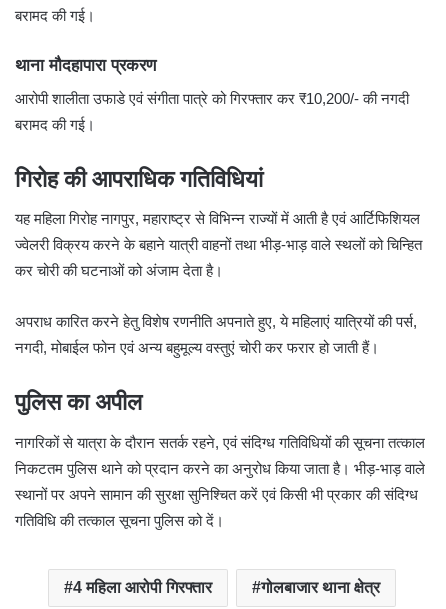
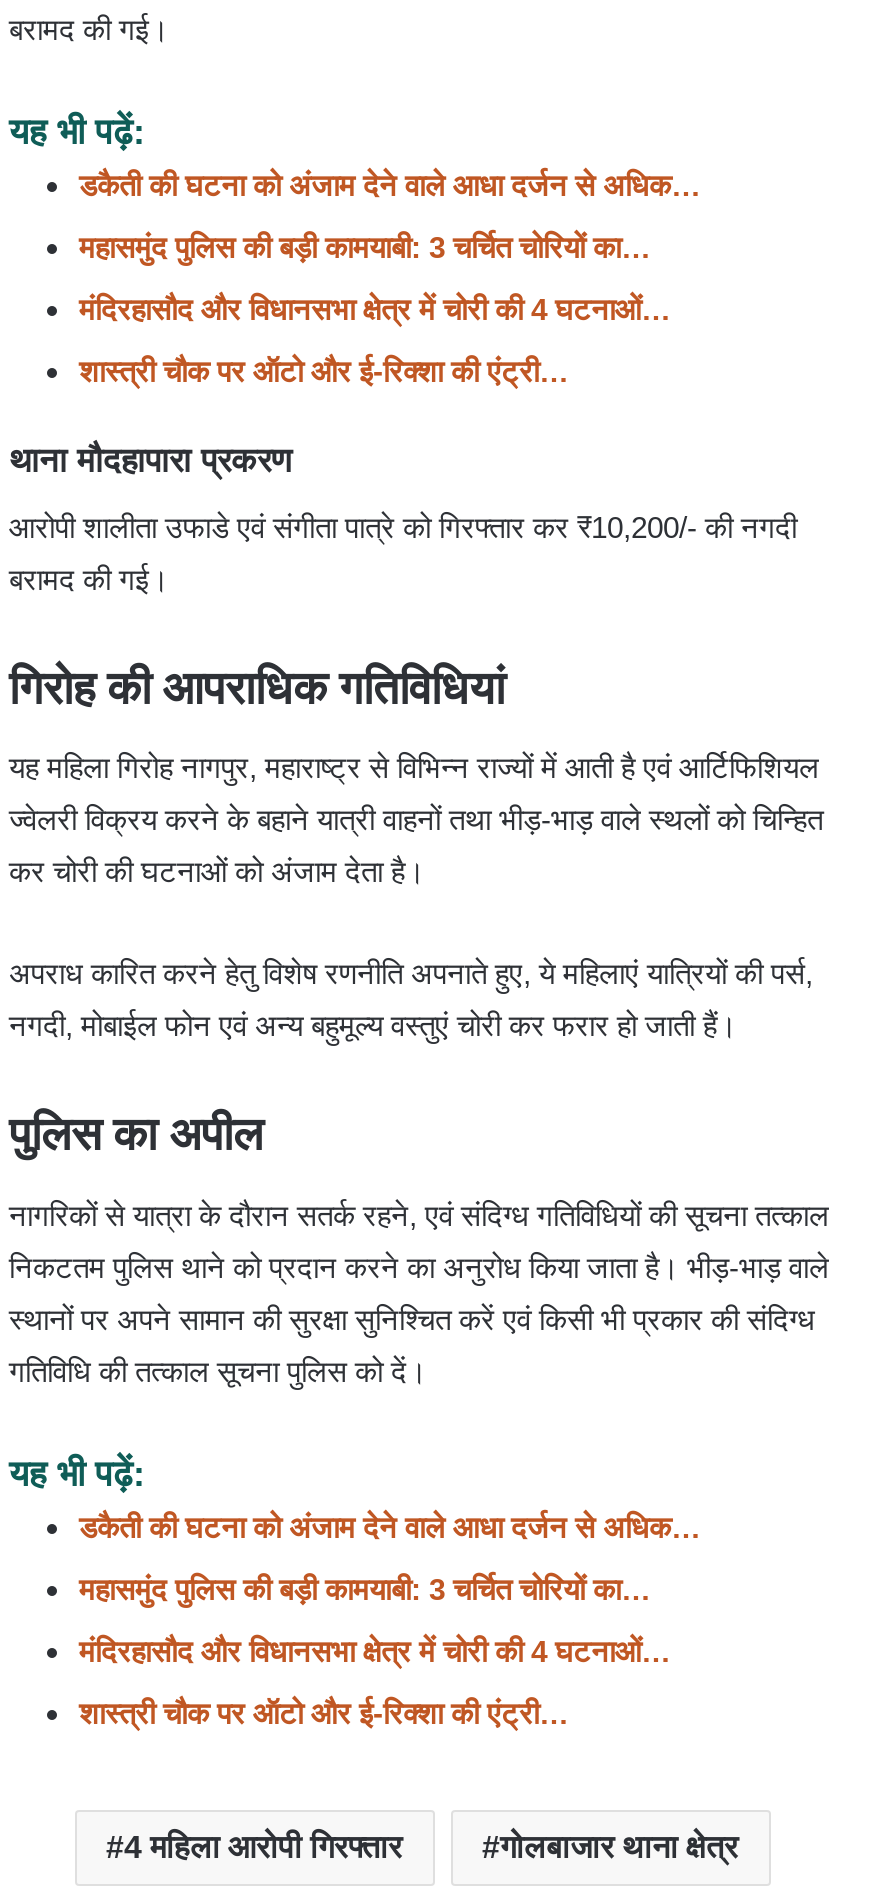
+ यह भी पढ़ें:
+ डकैती की घटना को अंजाम देने वाले आधा दर्जन से अधिक…
+ महासमुंद पुलिस की बड़ी कामयाबी: 3 चर्चित चोरियों का…
+ मंदिरहासौद और विधानसभा क्षेत्र में चोरी की 4 घटनाओं…
+ शास्त्री चौक पर ऑटो और ई-रिक्शा की एंट्री…

+ यह भी पढ़ें:
+ डकैती की घटना को अंजाम देने वाले आधा दर्जन से अधिक…
+ महासमुंद पुलिस की बड़ी कामयाबी: 3 चर्चित चोरियों का…
+ मंदिरहासौद और विधानसभा क्षेत्र में चोरी की 4 घटनाओं…
+ शास्त्री चौक पर ऑटो और ई-रिक्शा की एंट्री…
